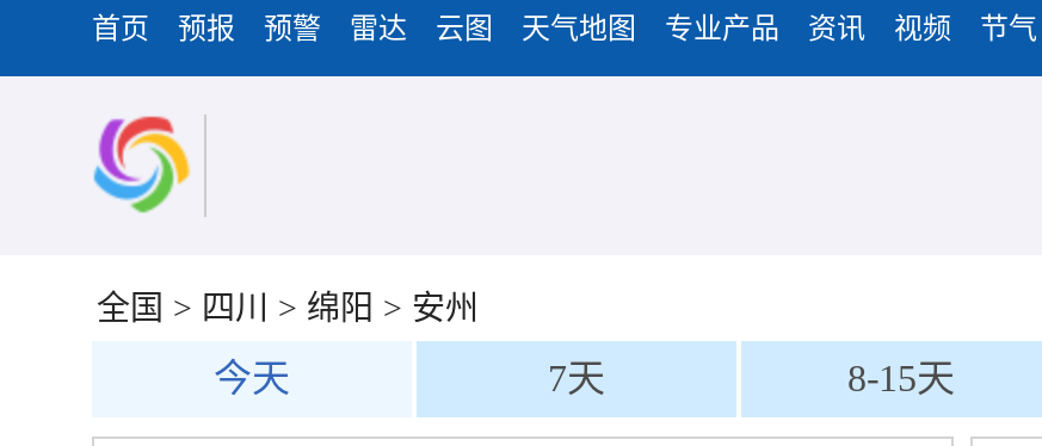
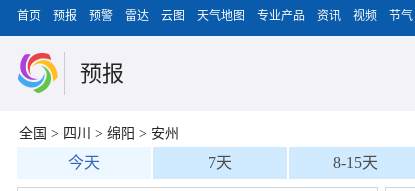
+ 预报
